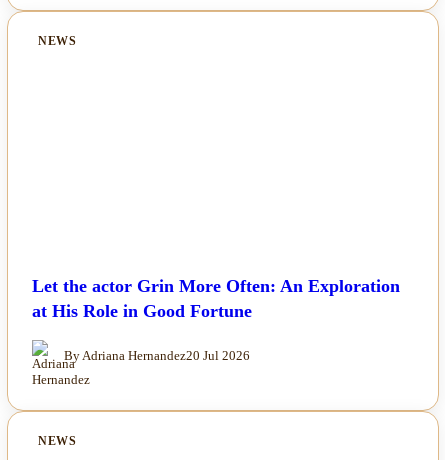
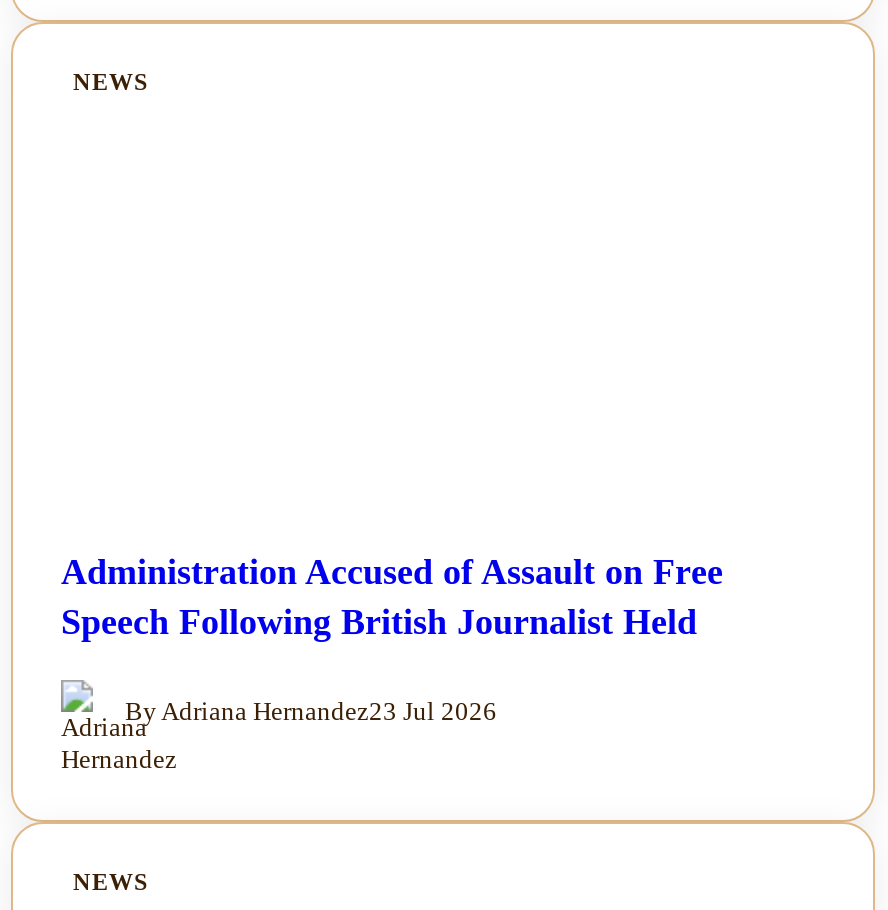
- Let the actor Grin More Often: An Exploration
- at His Role in Good Fortune
+ Administration Accused of Assault on Free
+ Speech Following British Journalist Held

- By Adriana Hernandez20 Jul 2026
+ By Adriana Hernandez23 Jul 2026
